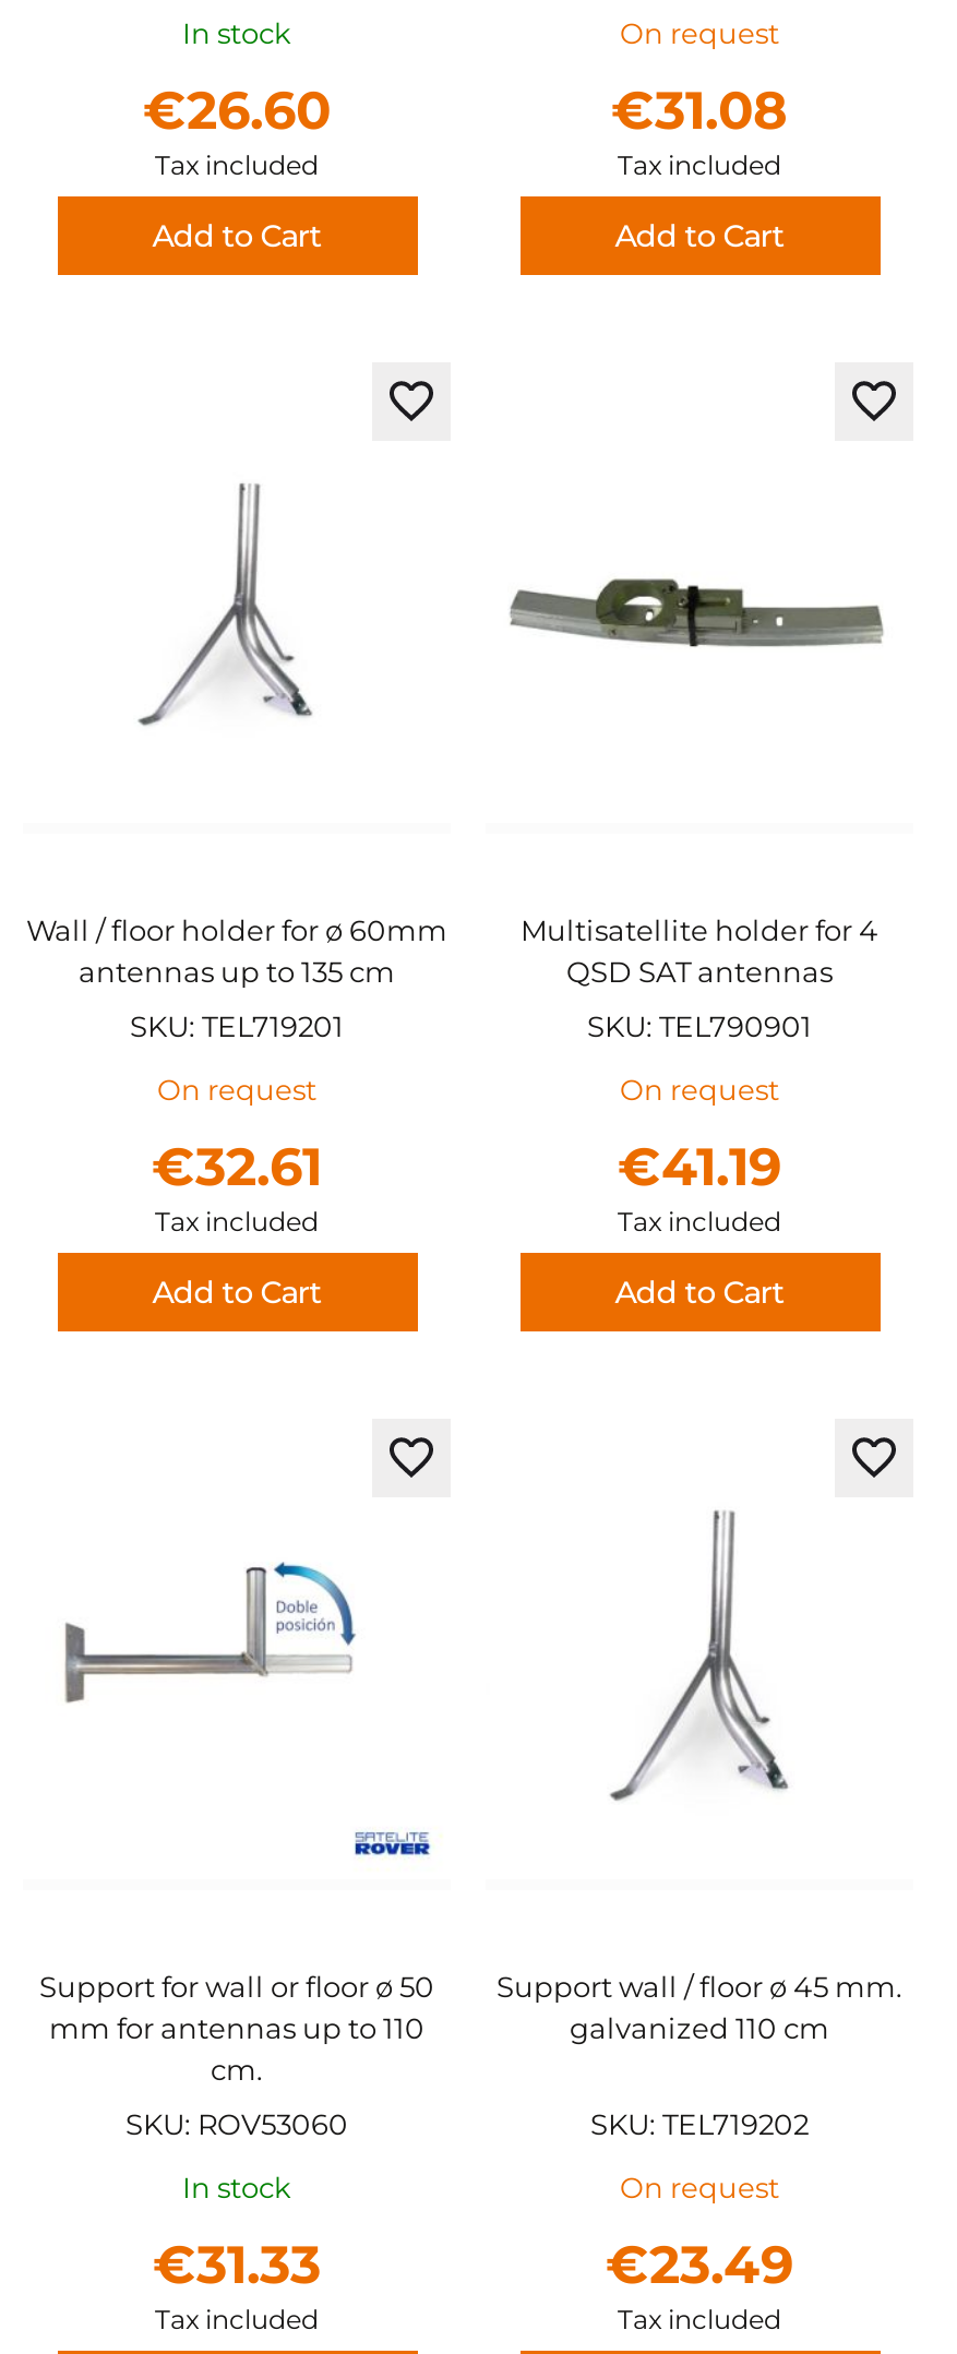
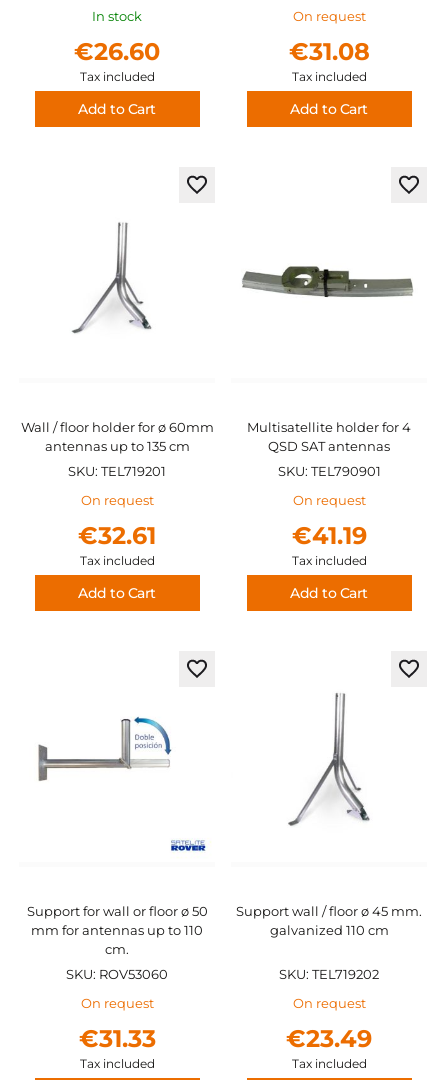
- In stock
+ On request
